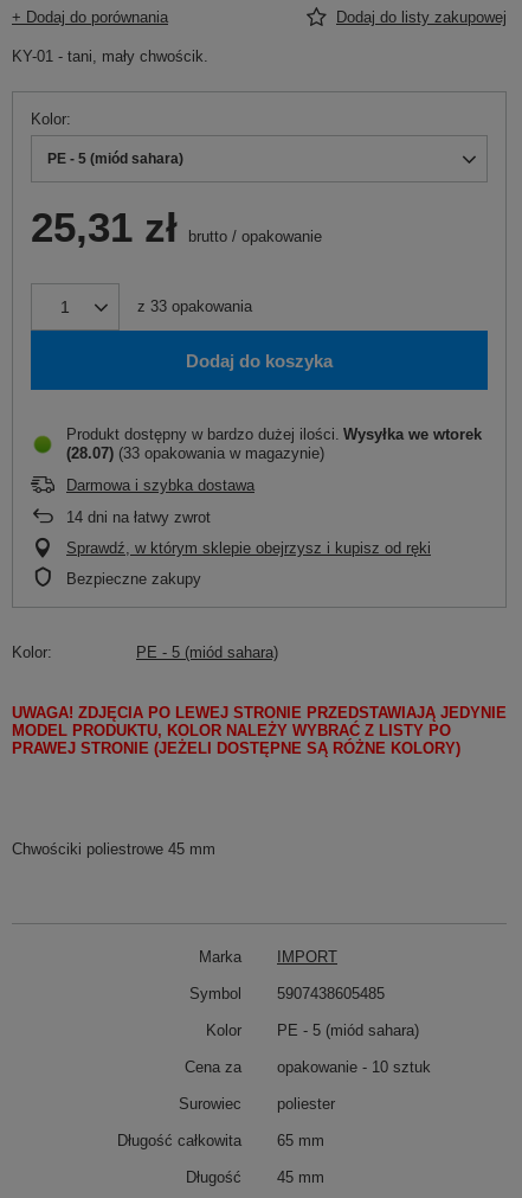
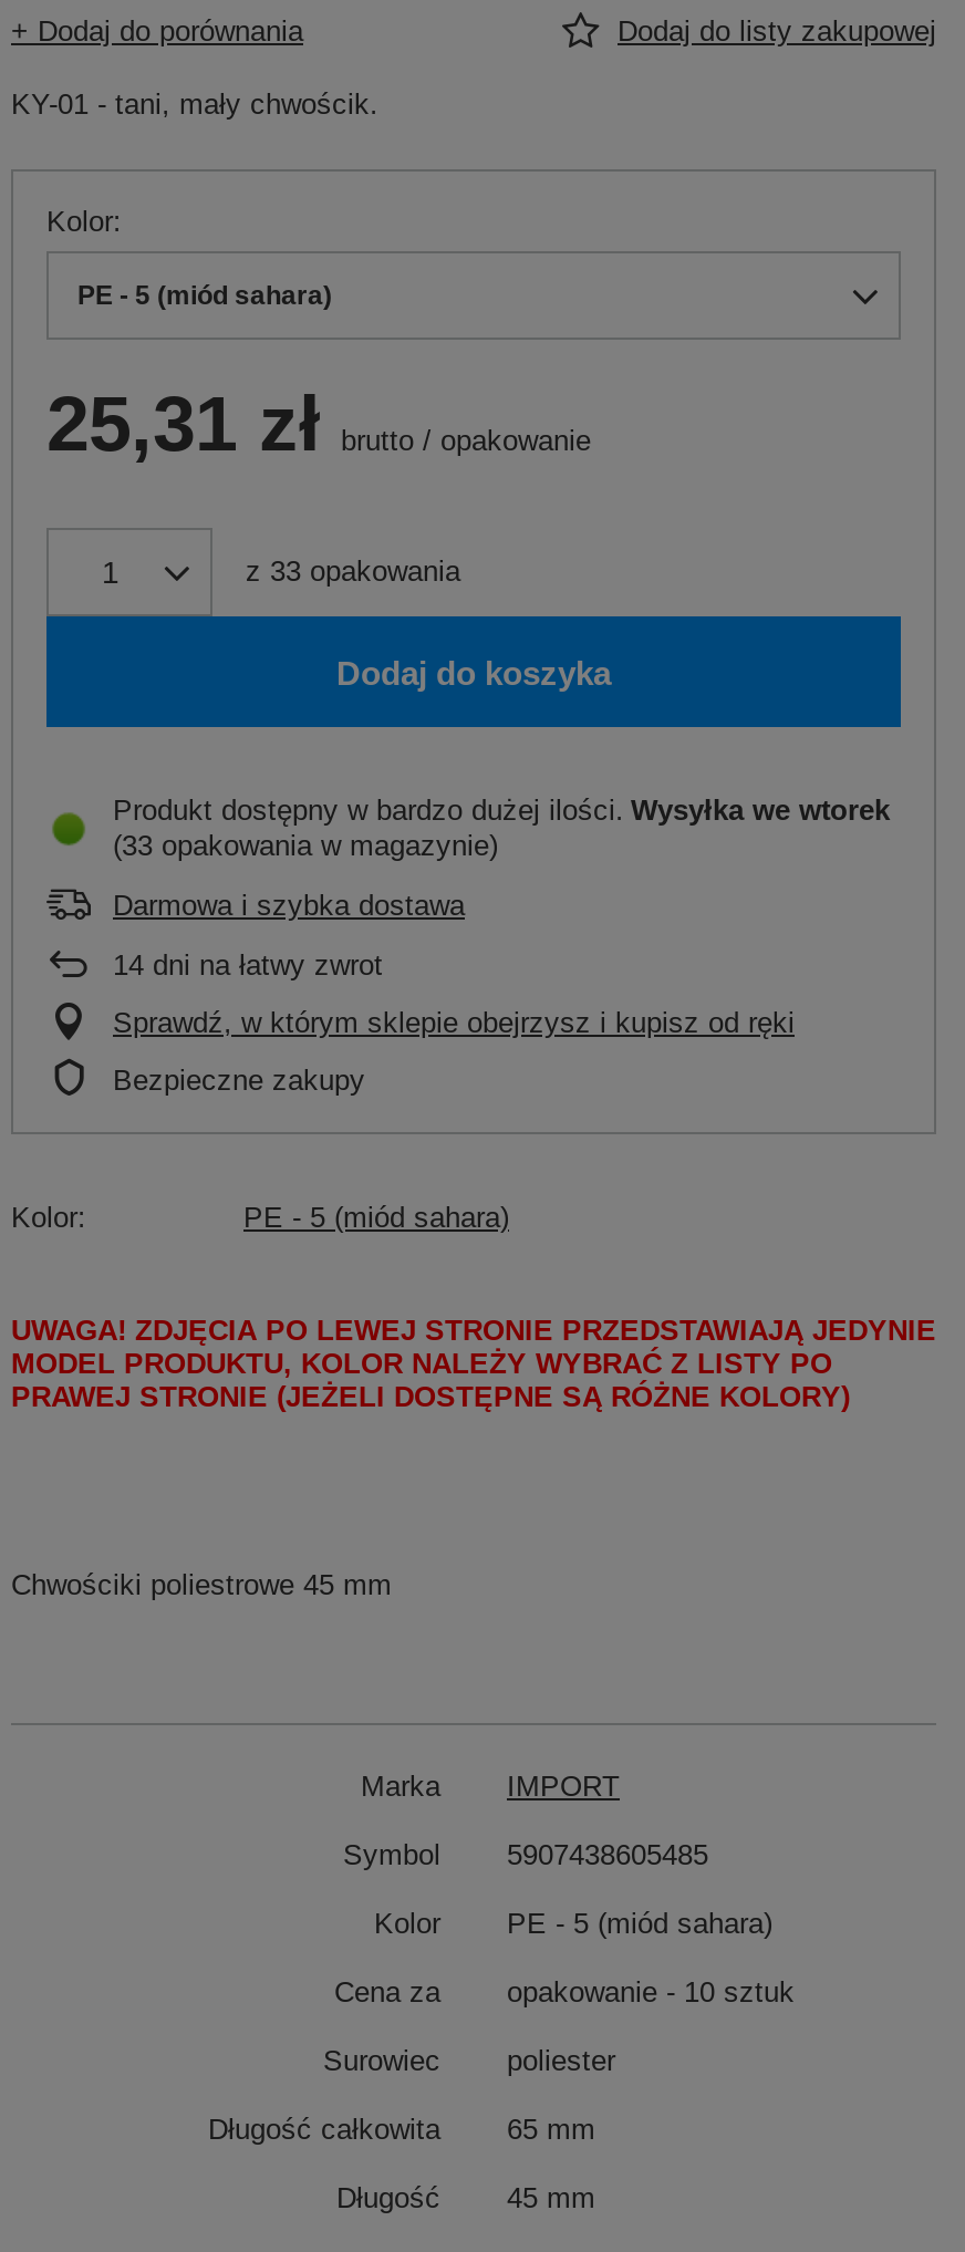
- (28.07) (33 opakowania w magazynie)
+ (33 opakowania w magazynie)
